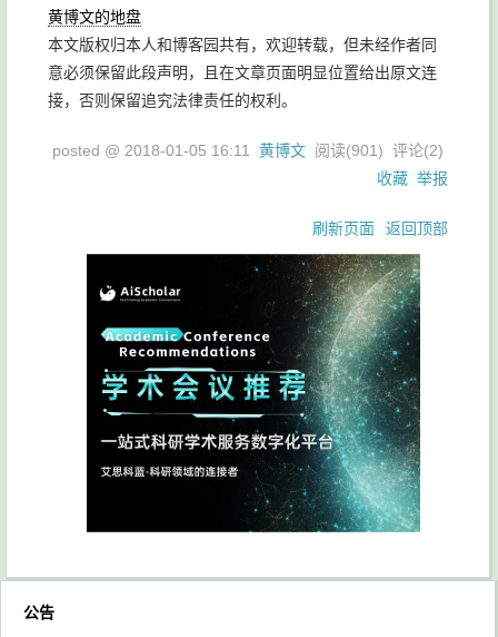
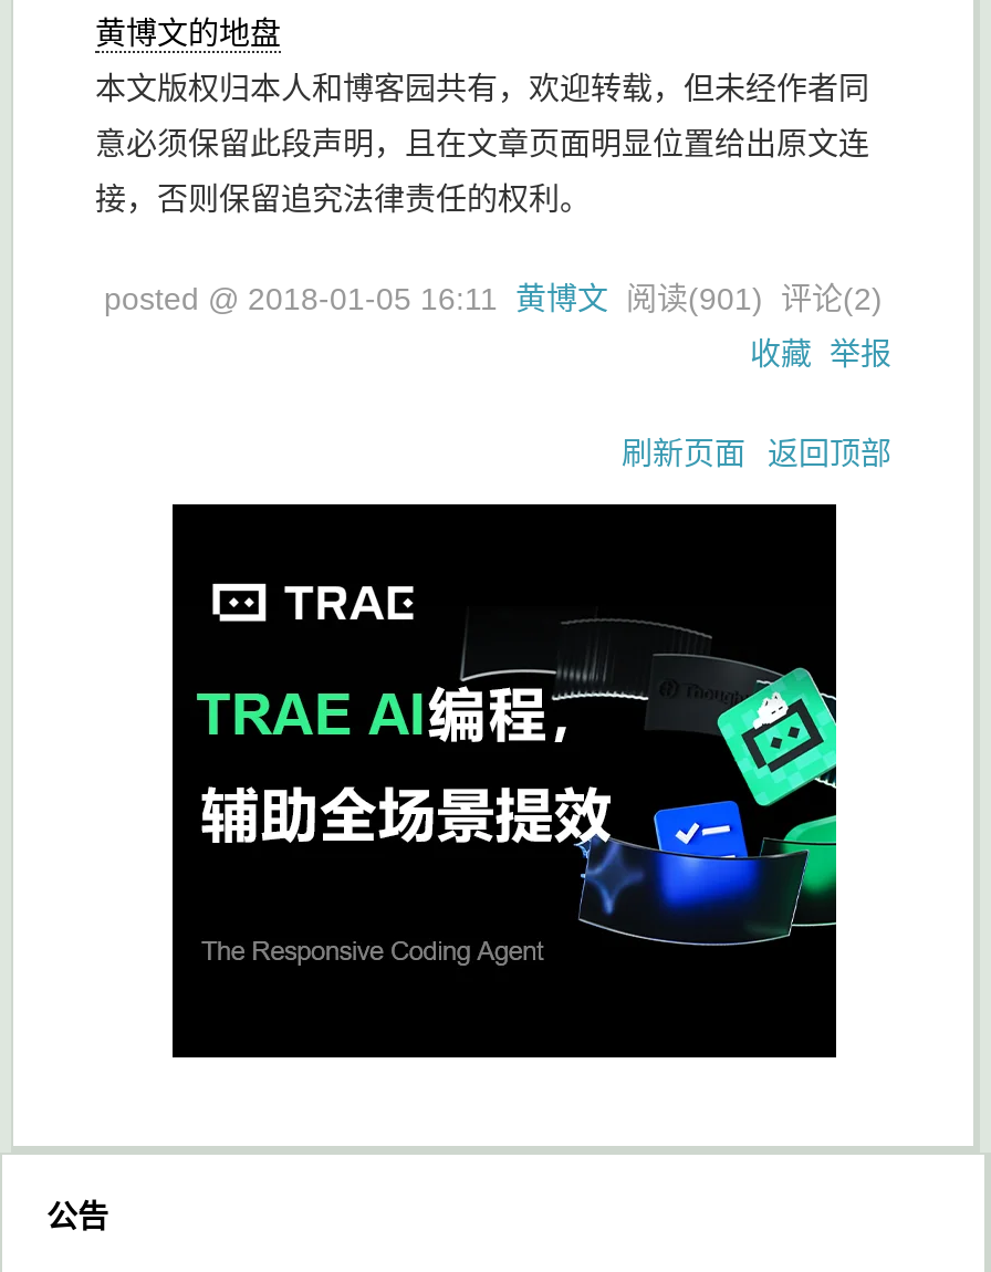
- [image]
+ [image]
